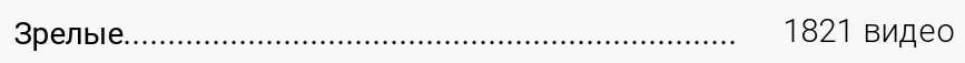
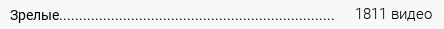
- 1821 видео
+ 1811 видео
